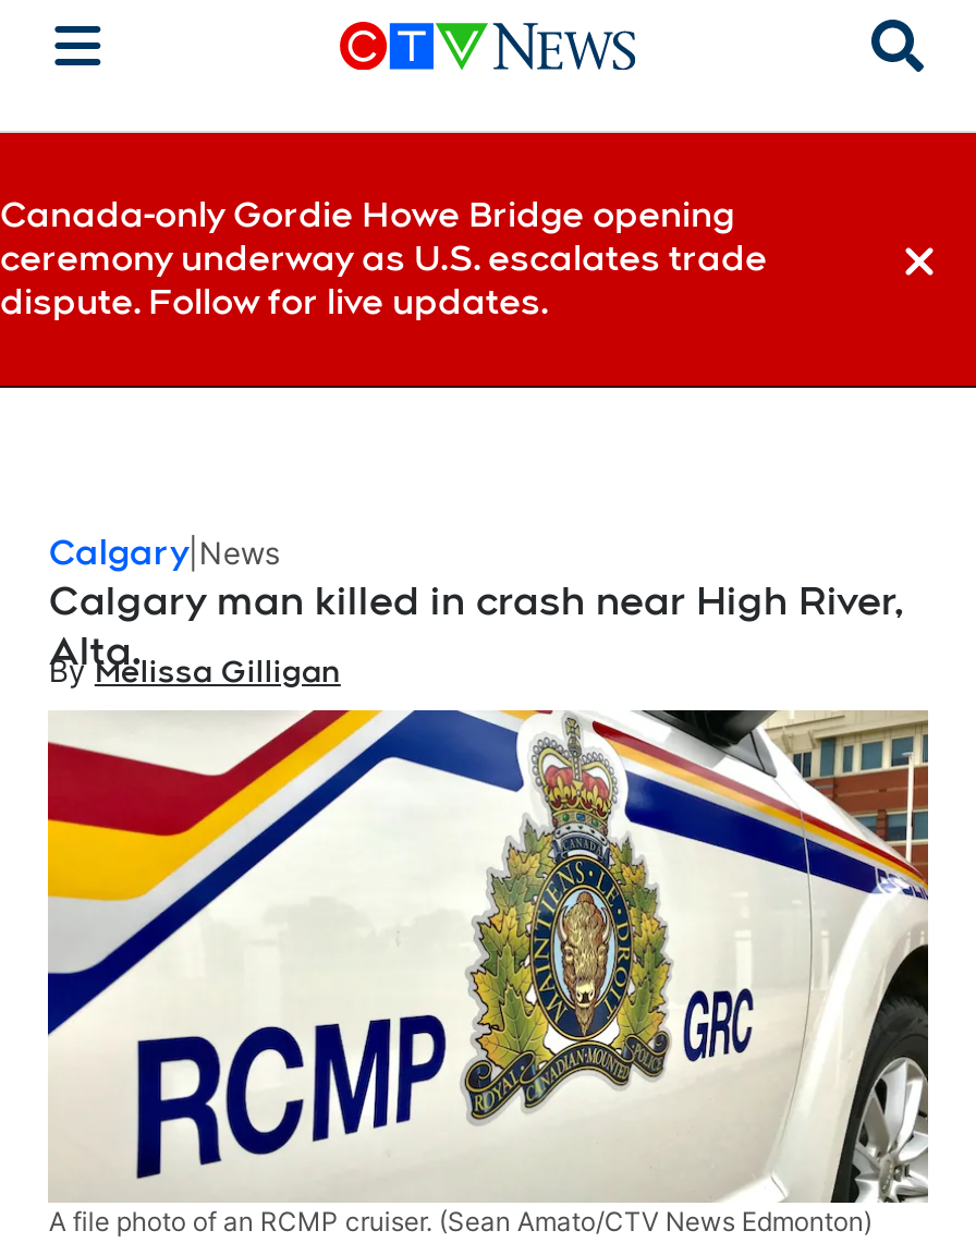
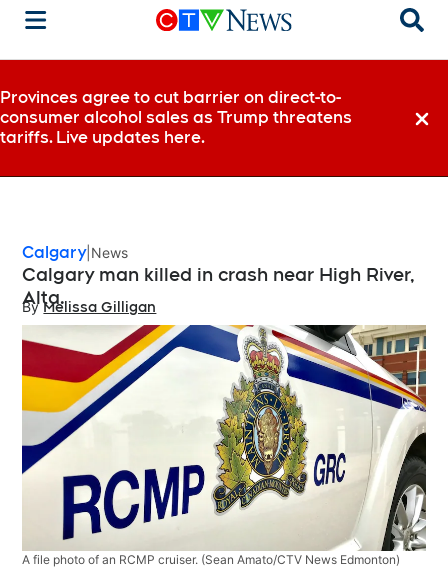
- Canada-only Gordie Howe Bridge opening
- ceremony underway as U.S. escalates trade
- dispute. Follow for live updates.
+ Provinces agree to cut barrier on direct-to-
+ consumer alcohol sales as Trump threatens
+ tariffs. Live updates here.
